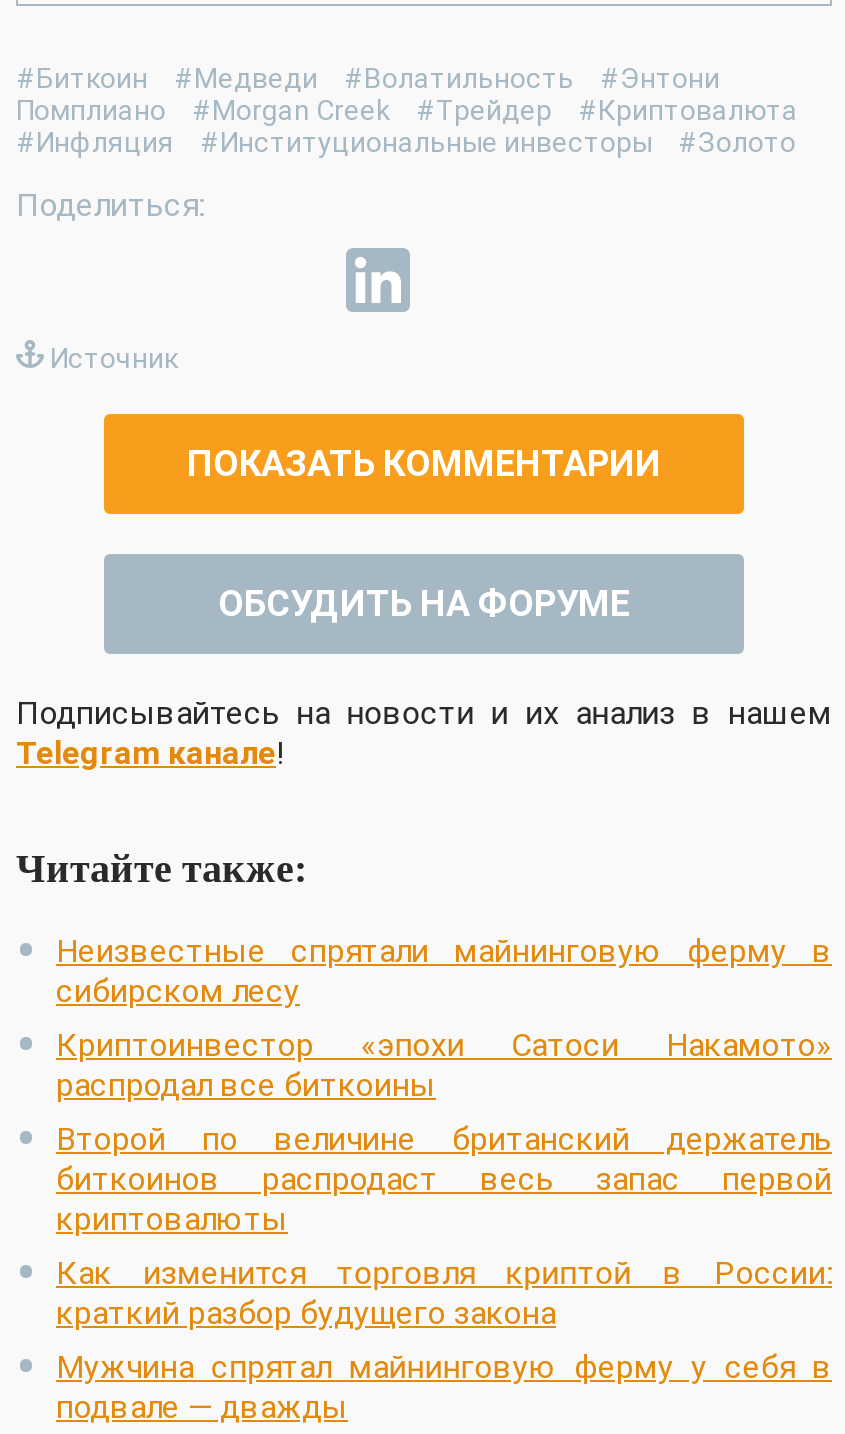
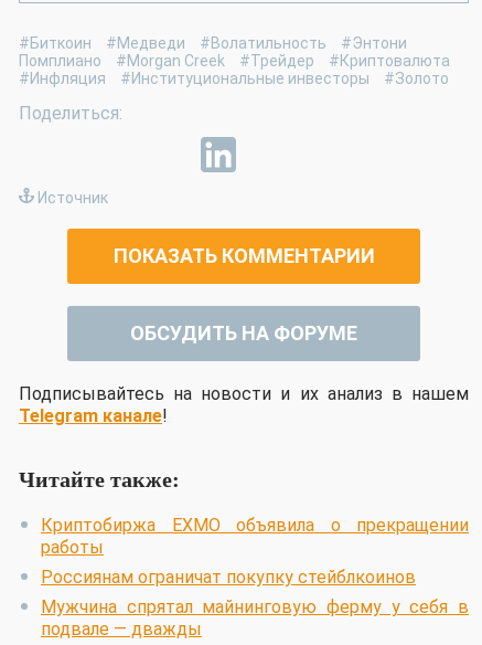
- Неизвестные спрятали майнинговую ферму в
- сибирском лесу
- Криптоинвестор «эпохи Сатоси Накамото»
- распродал все биткоины
- Второй по величине британский держатель
- биткоинов распродаст весь запас первой
- криптовалюты
- Как изменится торговля криптой в России:
- краткий разбор будущего закона
+ Криптобиржа EXMO объявила о прекращении
+ работы
+ Россиянам ограничат покупку стейблкоинов
